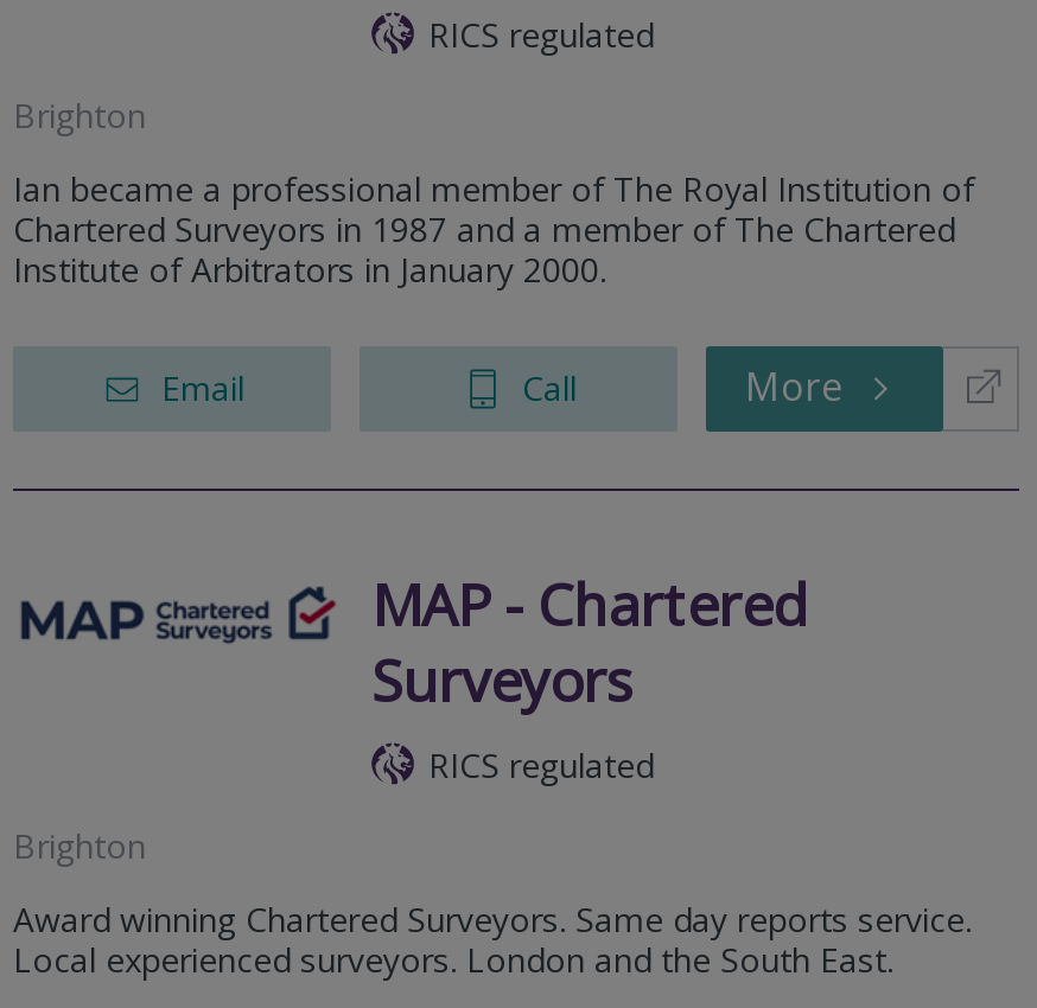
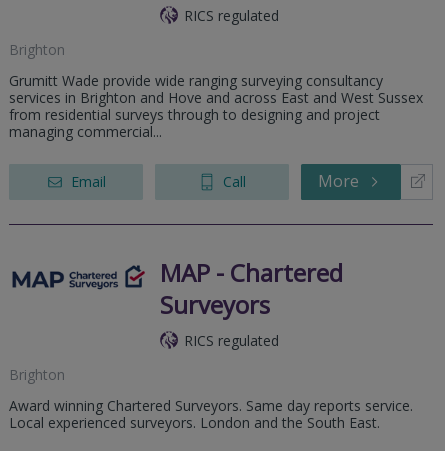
- Ian became a professional member of The Royal Institution of
- Chartered Surveyors in 1987 and a member of The Chartered
- Institute of Arbitrators in January 2000.
+ Grumitt Wade provide wide ranging surveying consultancy
+ services in Brighton and Hove and across East and West Sussex
+ from residential surveys through to designing and project
+ managing commercial...
